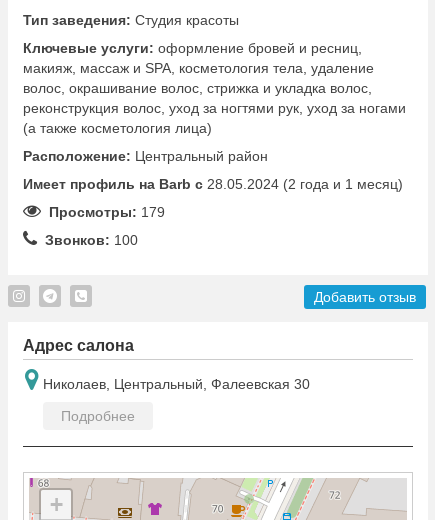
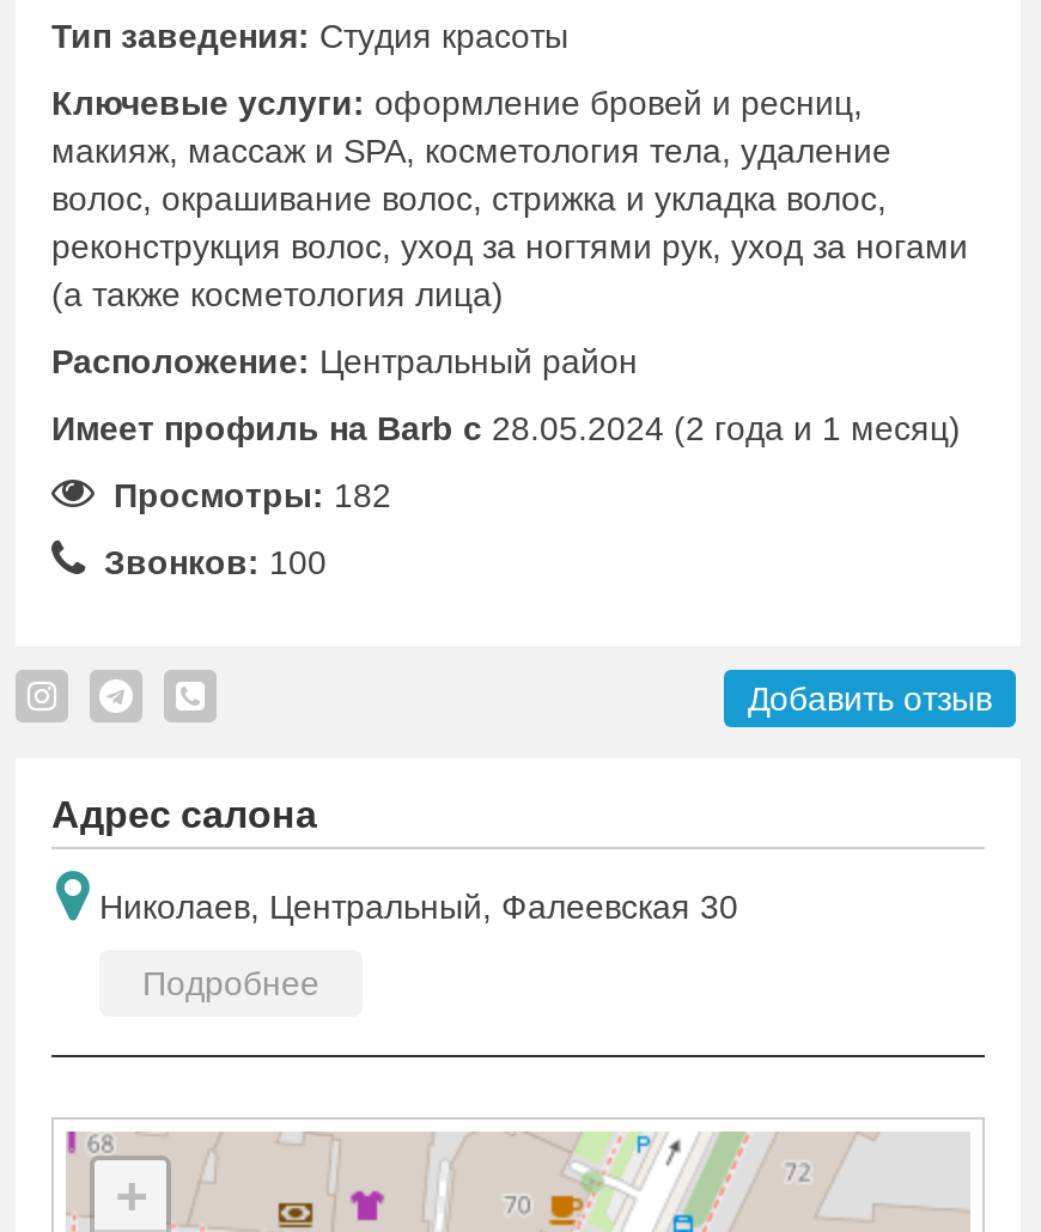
- Просмотры: 179
+ Просмотры: 182
